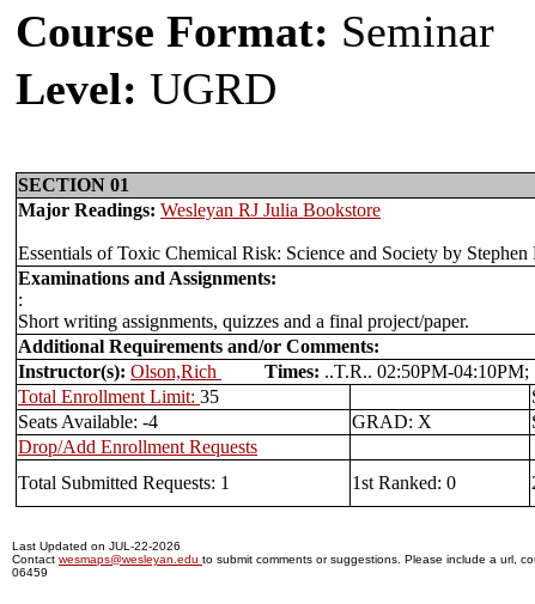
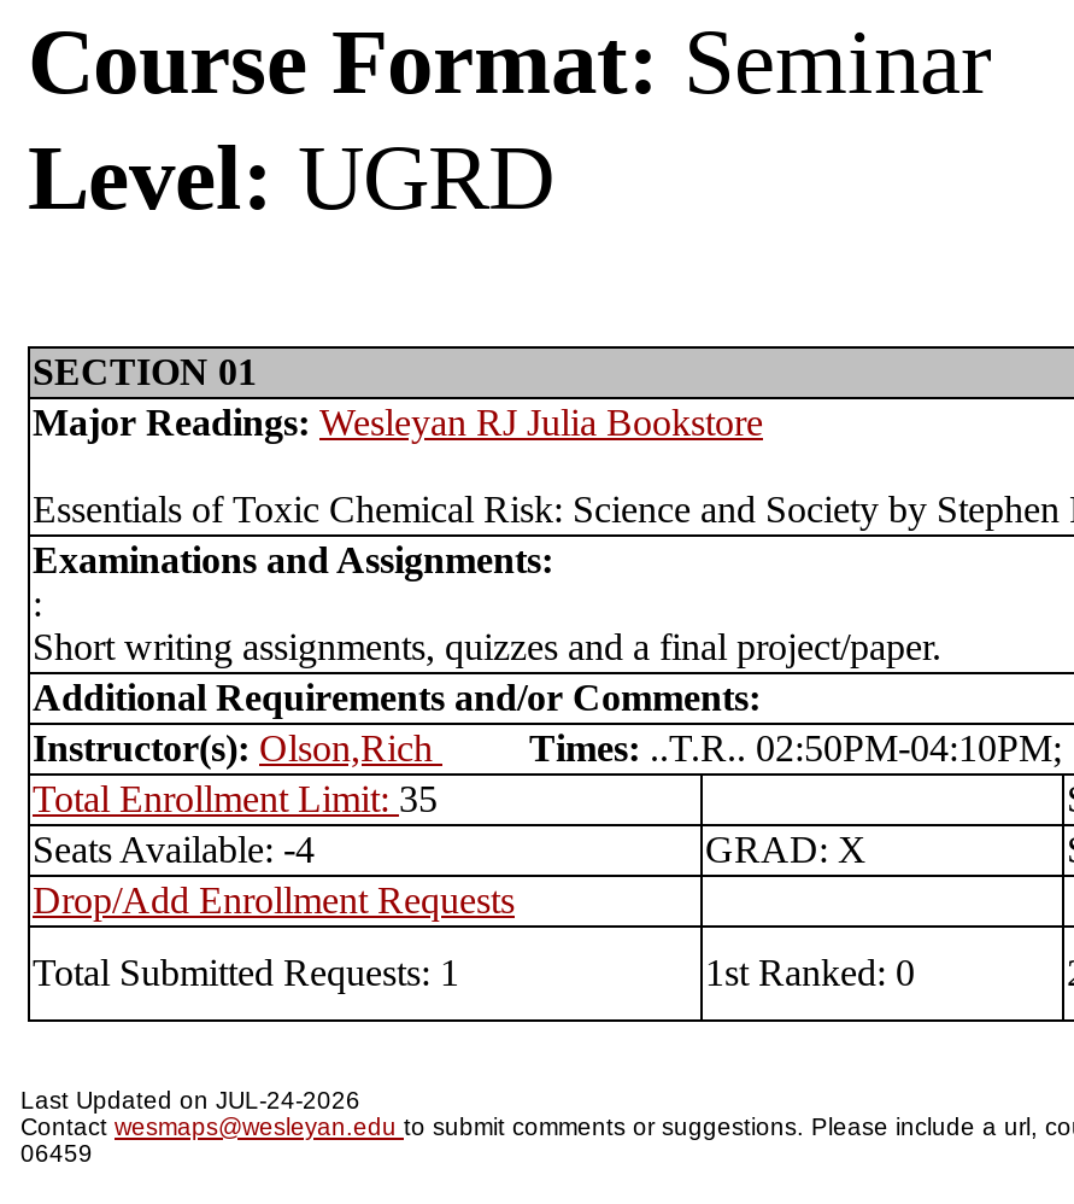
- Last Updated on JUL-22-2026
+ Last Updated on JUL-24-2026
